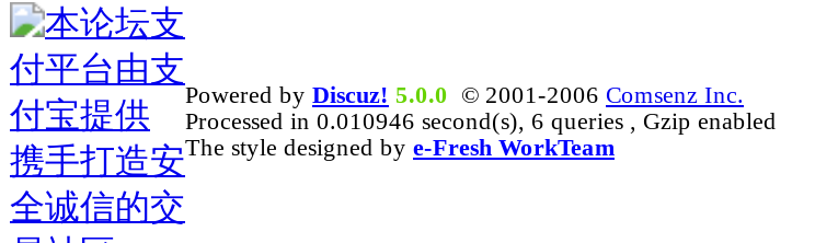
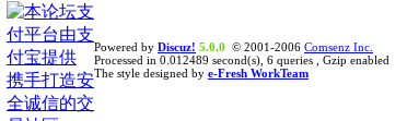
- Processed in 0.010946 second(s), 6 queries , Gzip enabled
+ Processed in 0.012489 second(s), 6 queries , Gzip enabled
